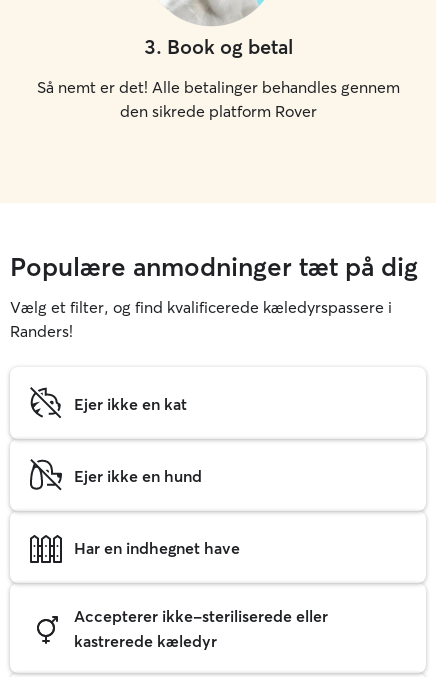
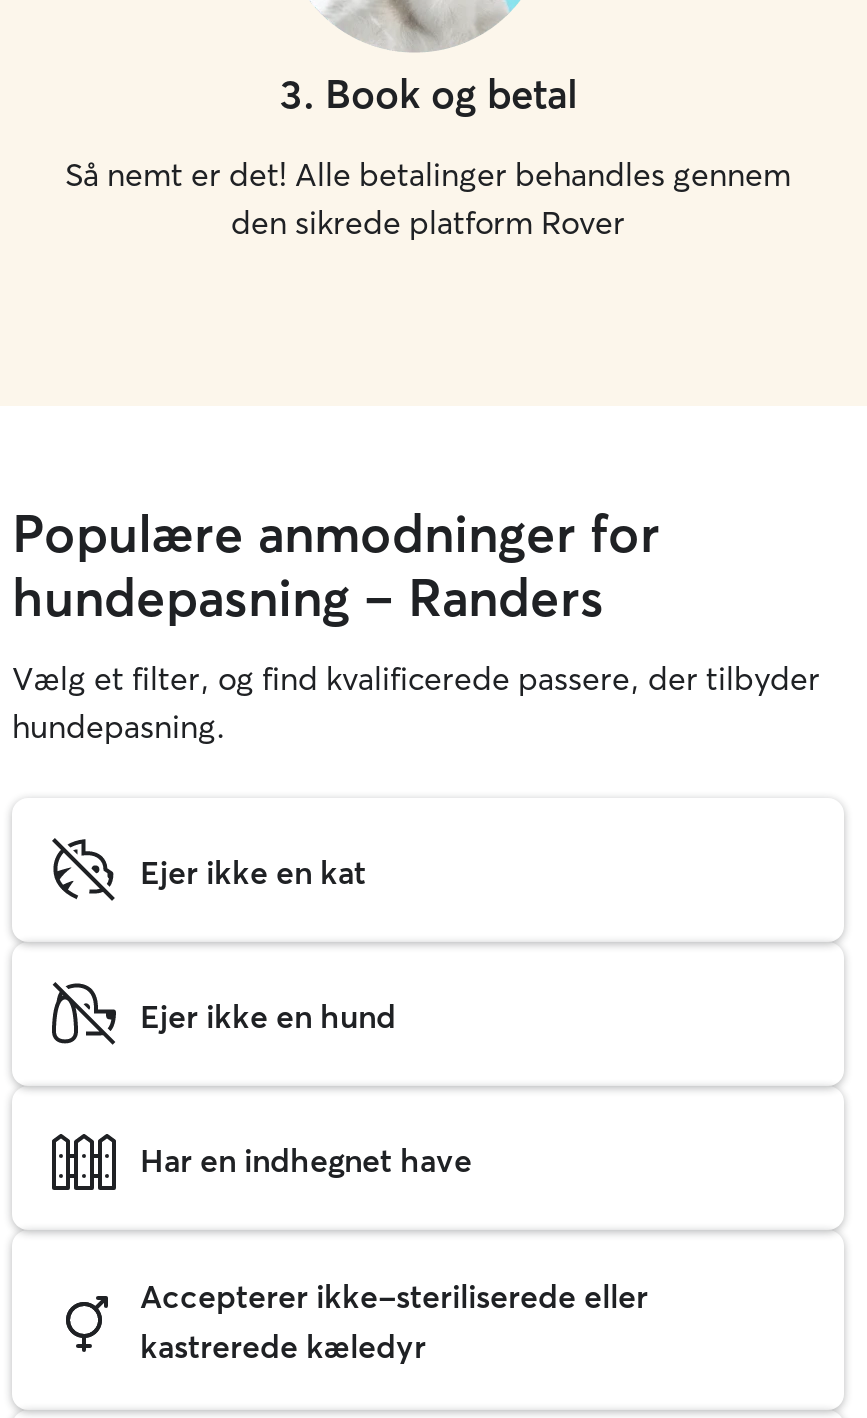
- Populære anmodninger tæt på dig
- Vælg et filter, og find kvalificerede kæledyrspassere i
- Randers!
+ Populære anmodninger for
+ hundepasning – Randers
+ Vælg et filter, og find kvalificerede passere, der tilbyder
+ hundepasning.
